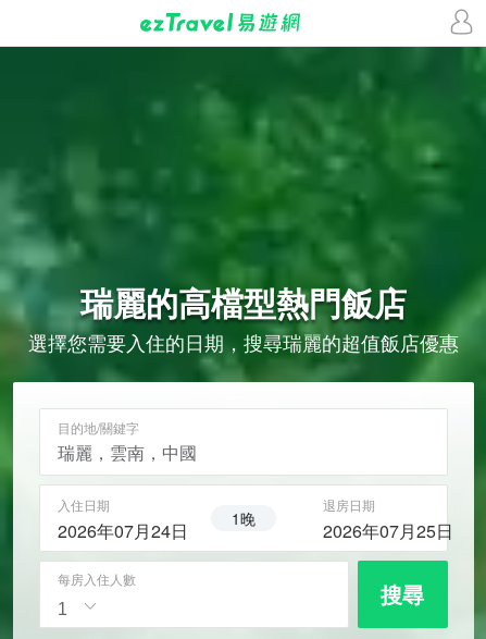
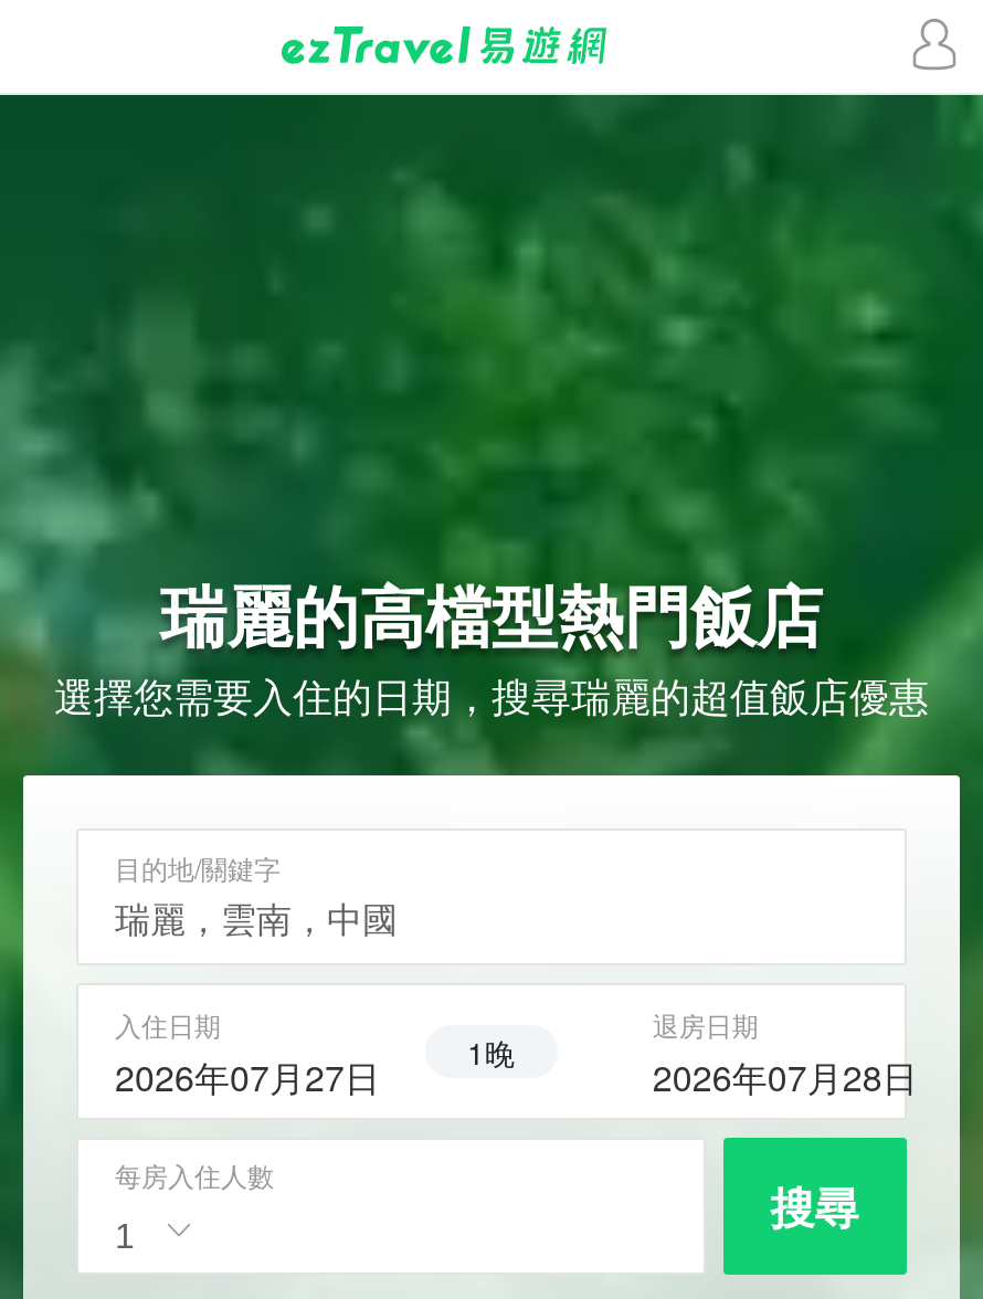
- 2026年07月24日 1晚
+ 2026年07月27日 1晚

- 2026年07月25日
+ 2026年07月28日
